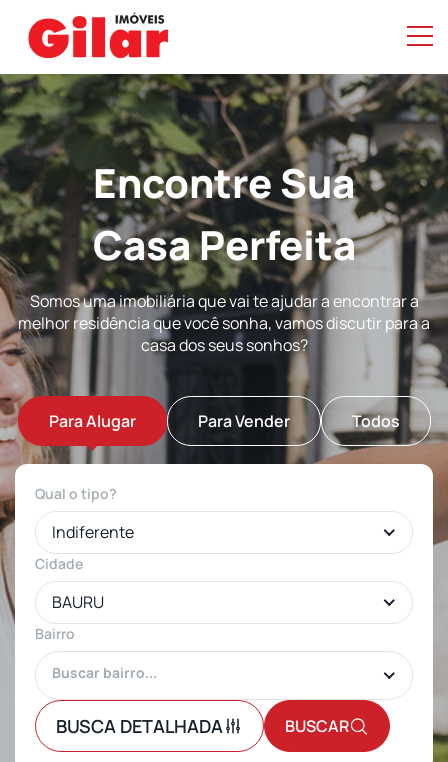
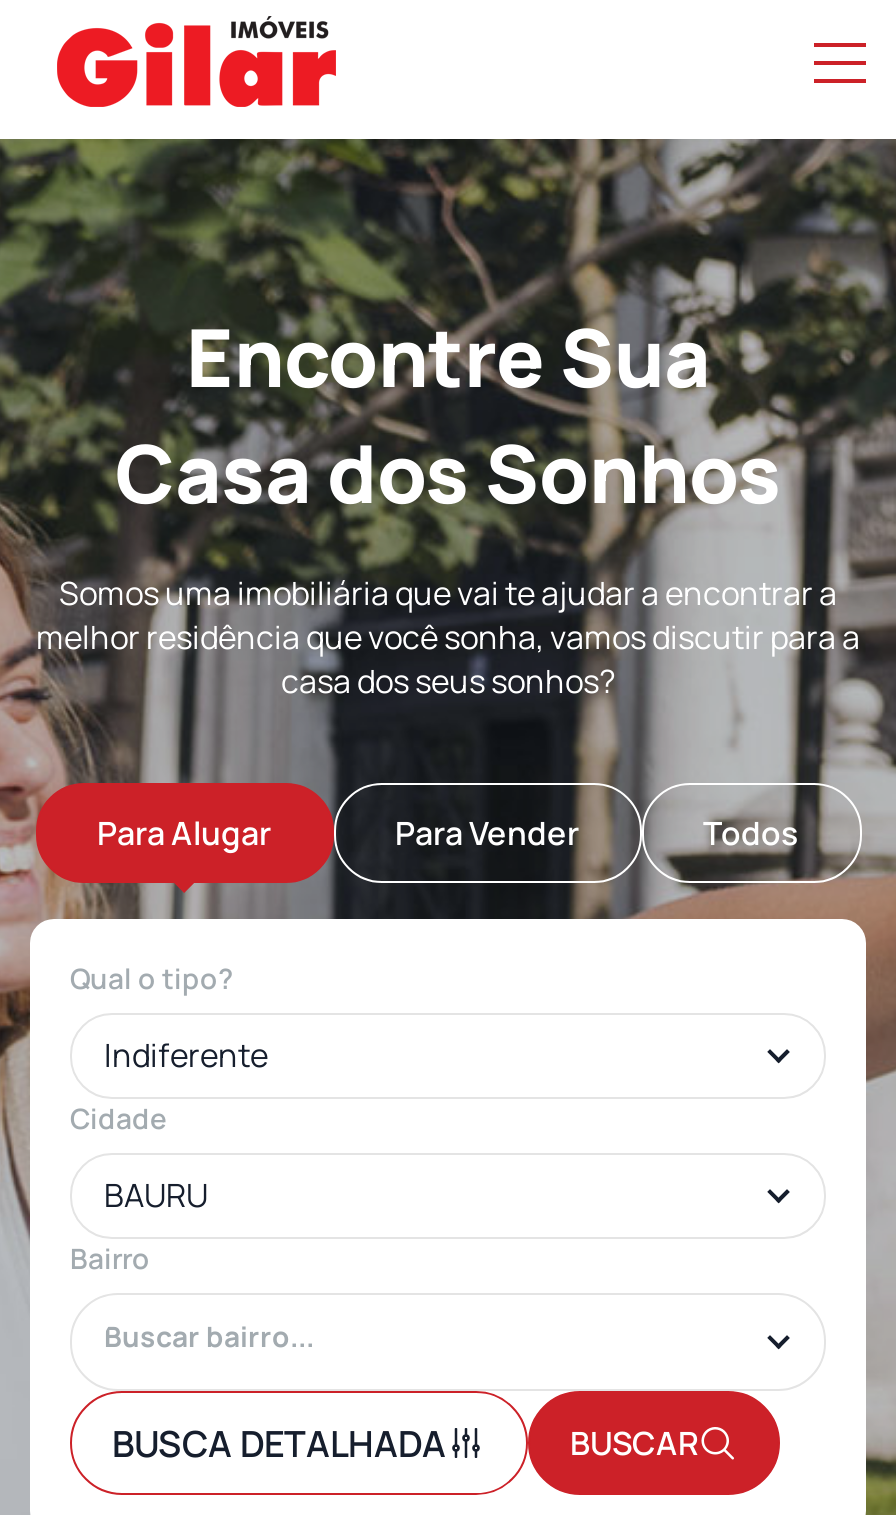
- Casa Perfeita
+ Casa dos Sonhos
